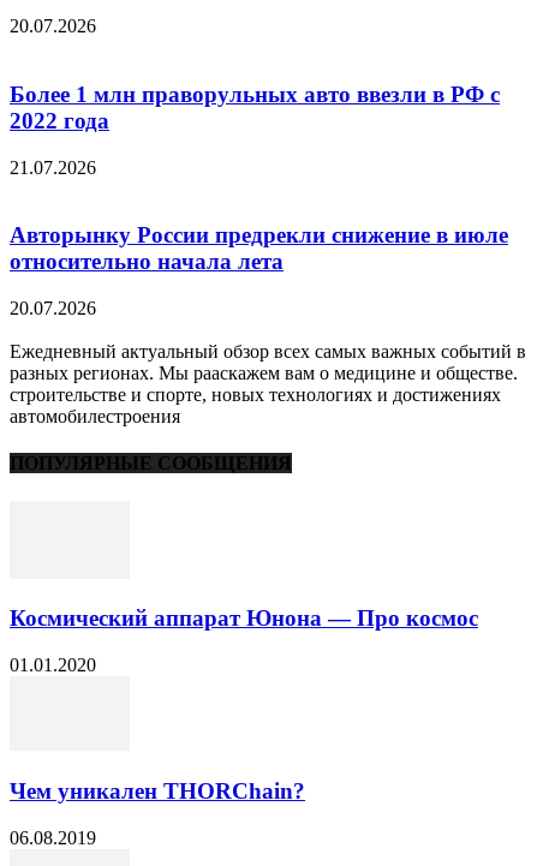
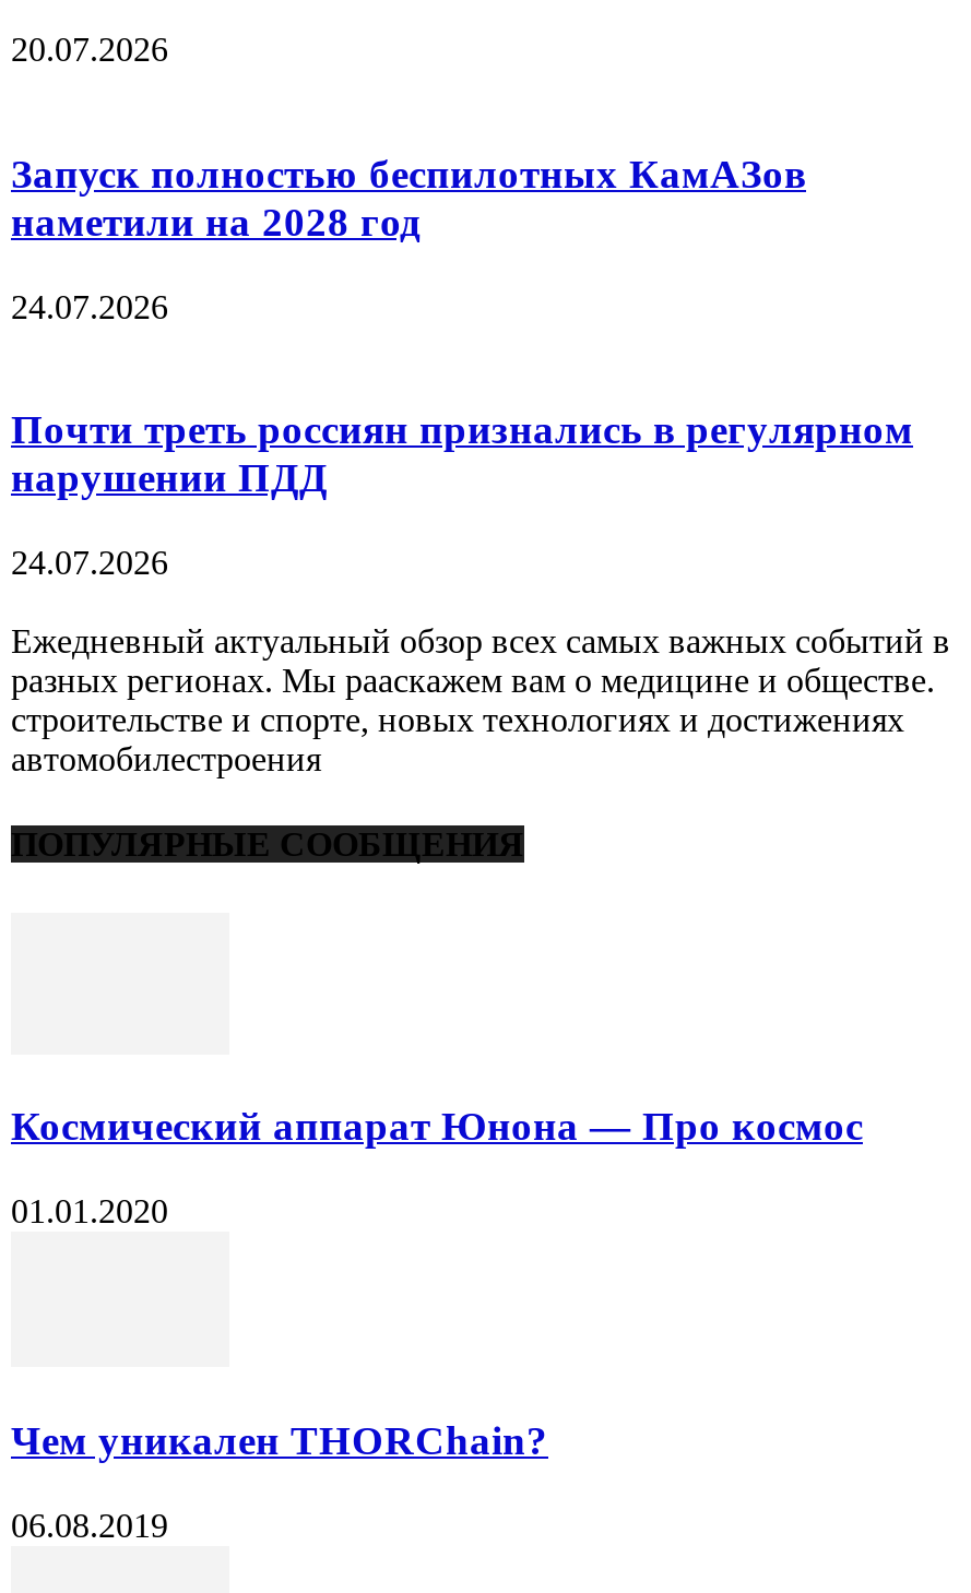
- Более 1 млн праворульных авто ввезли в РФ с
- 2022 года
+ Запуск полностью беспилотных КамАЗов
+ наметили на 2028 год

- 21.07.2026
+ 24.07.2026

- Авторынку России предрекли снижение в июле
- относительно начала лета
+ Почти треть россиян признались в регулярном
+ нарушении ПДД

- 20.07.2026
+ 24.07.2026
